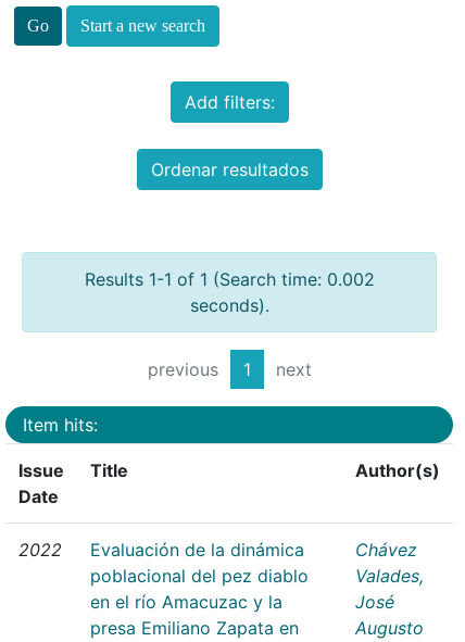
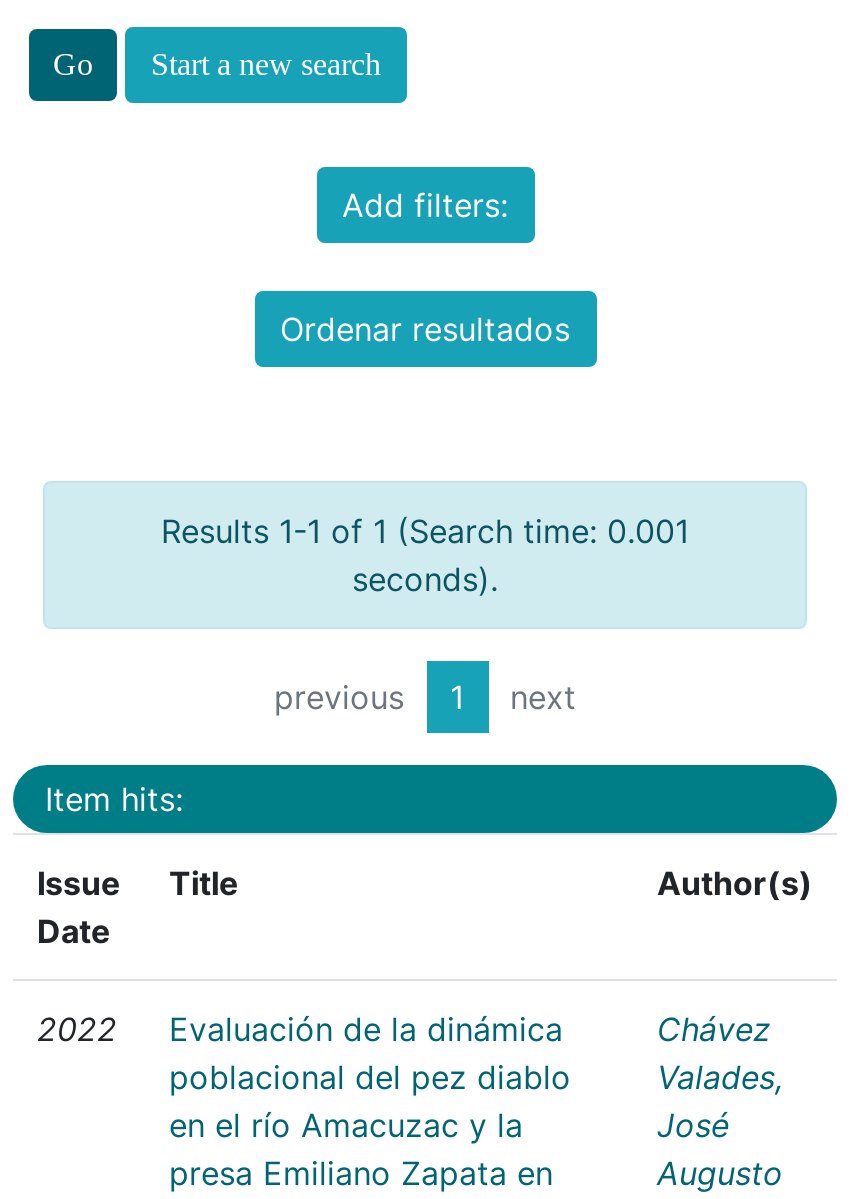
- Results 1-1 of 1 (Search time: 0.002
+ Results 1-1 of 1 (Search time: 0.001
